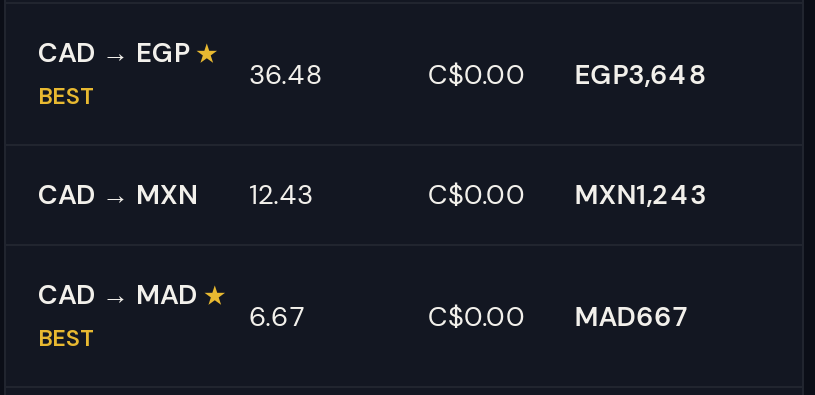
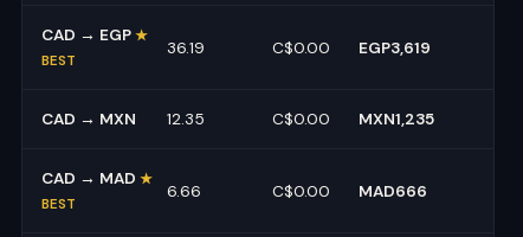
- 36.48
+ 36.19

- C$0.00 EGP3,648
+ C$0.00 EGP3,619

- 12.43
+ 12.35

- C$0.00 MXN1,243
+ C$0.00 MXN1,235

- 6.67
+ 6.66

- C$0.00 MAD667
+ C$0.00 MAD666
